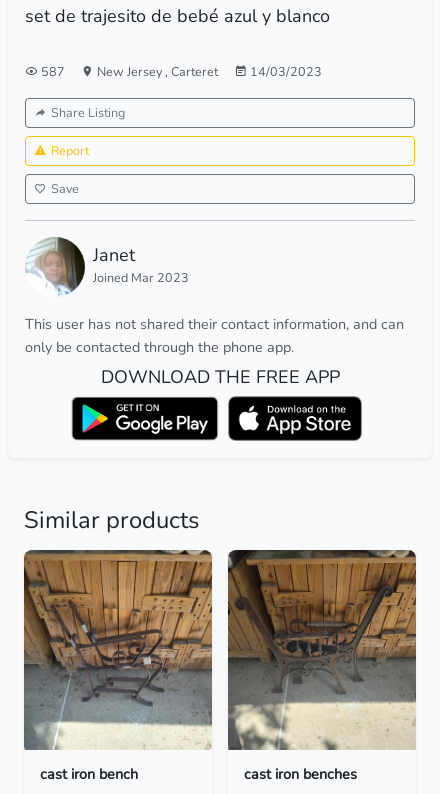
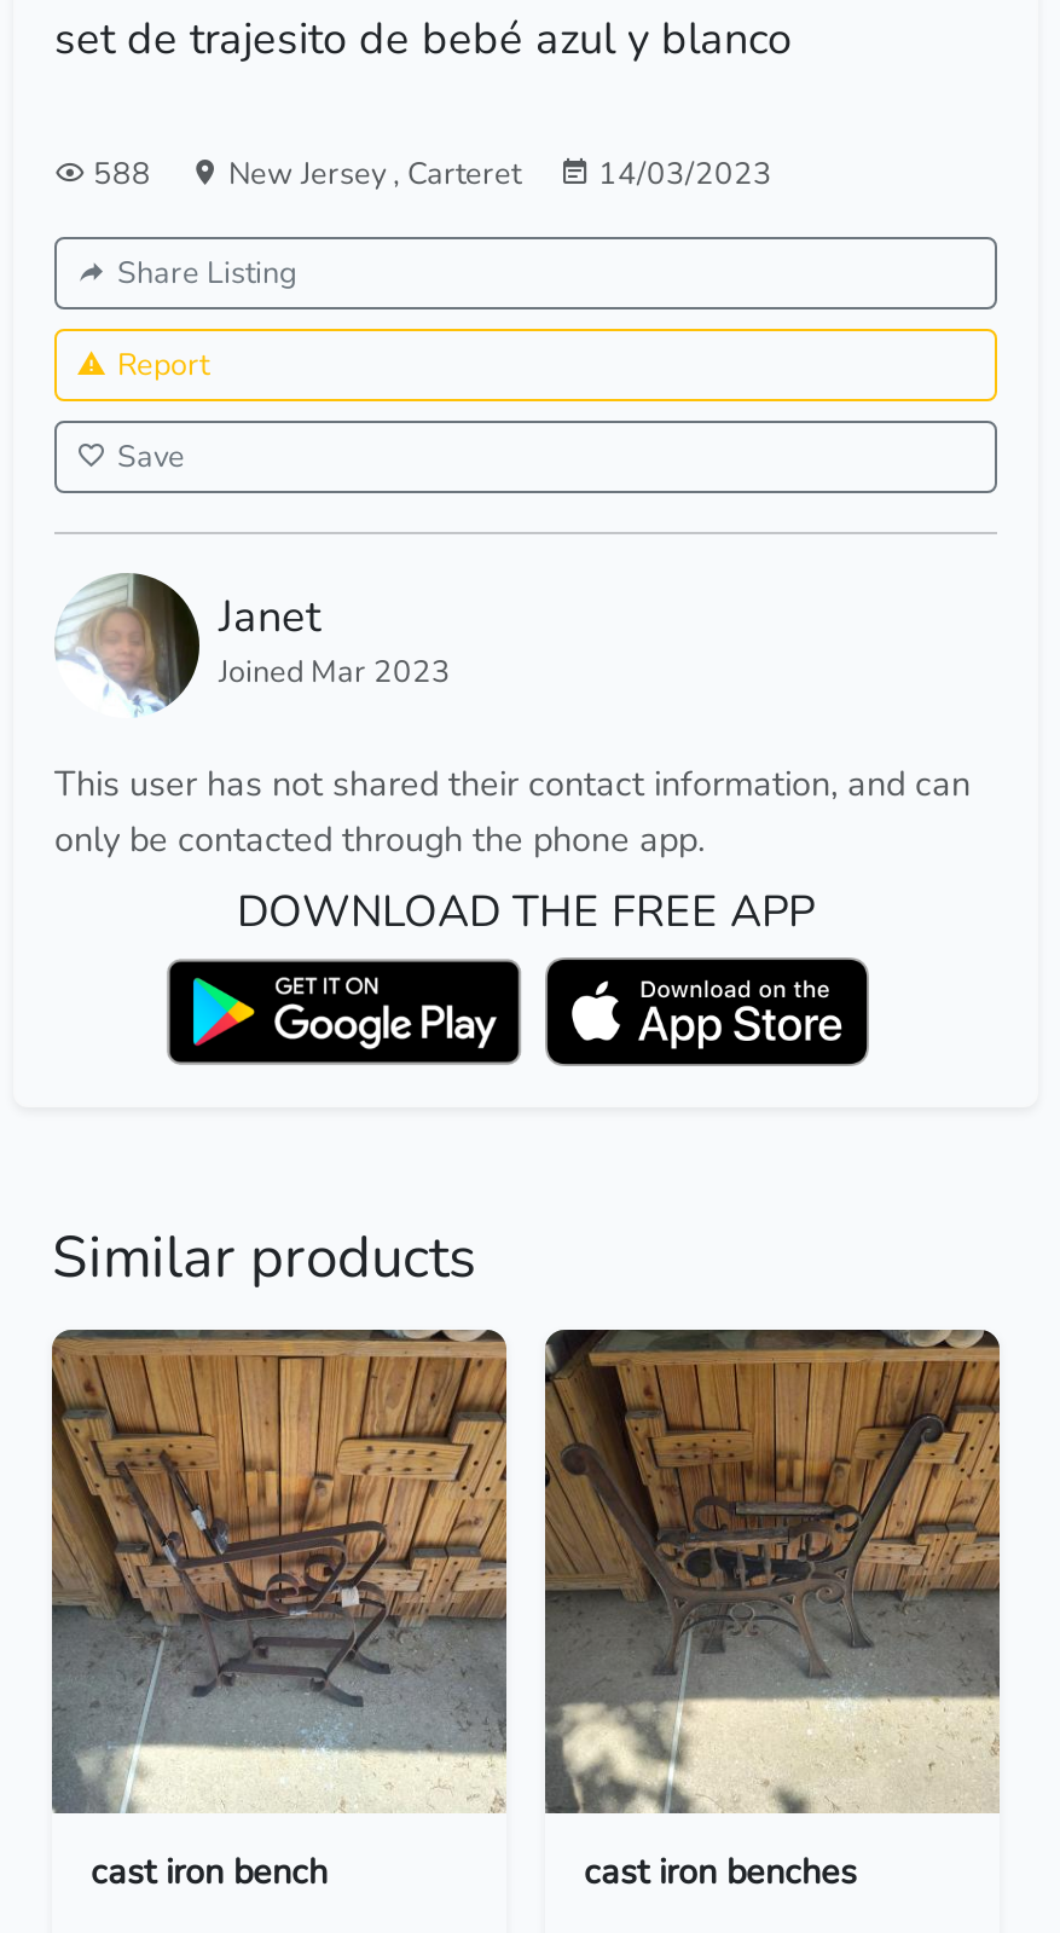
- 587 New Jersey, Carteret 14/03/2023
+ 588 New Jersey, Carteret 14/03/2023
